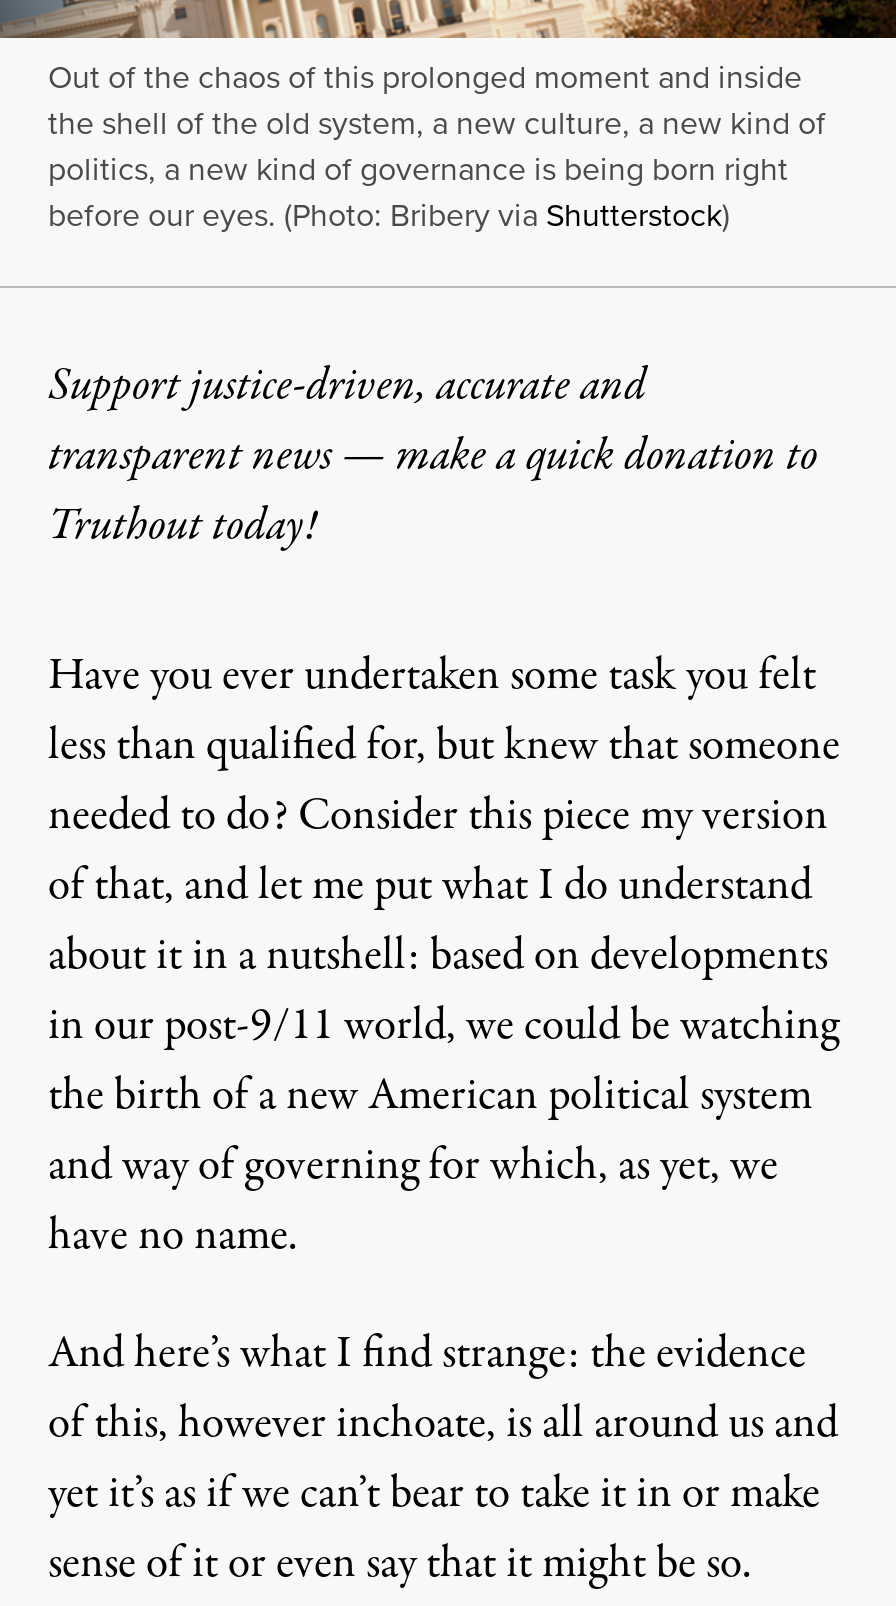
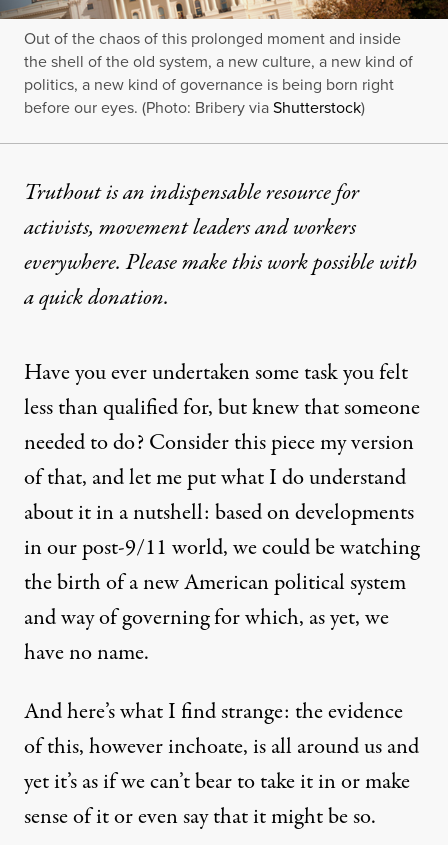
- Support justice-driven, accurate and
- transparent news — make a quick donation to
- Truthout today!
+ Truthout is an indispensable resource for
+ activists, movement leaders and workers
+ everywhere. Please make this work possible with
+ aquick donation.
